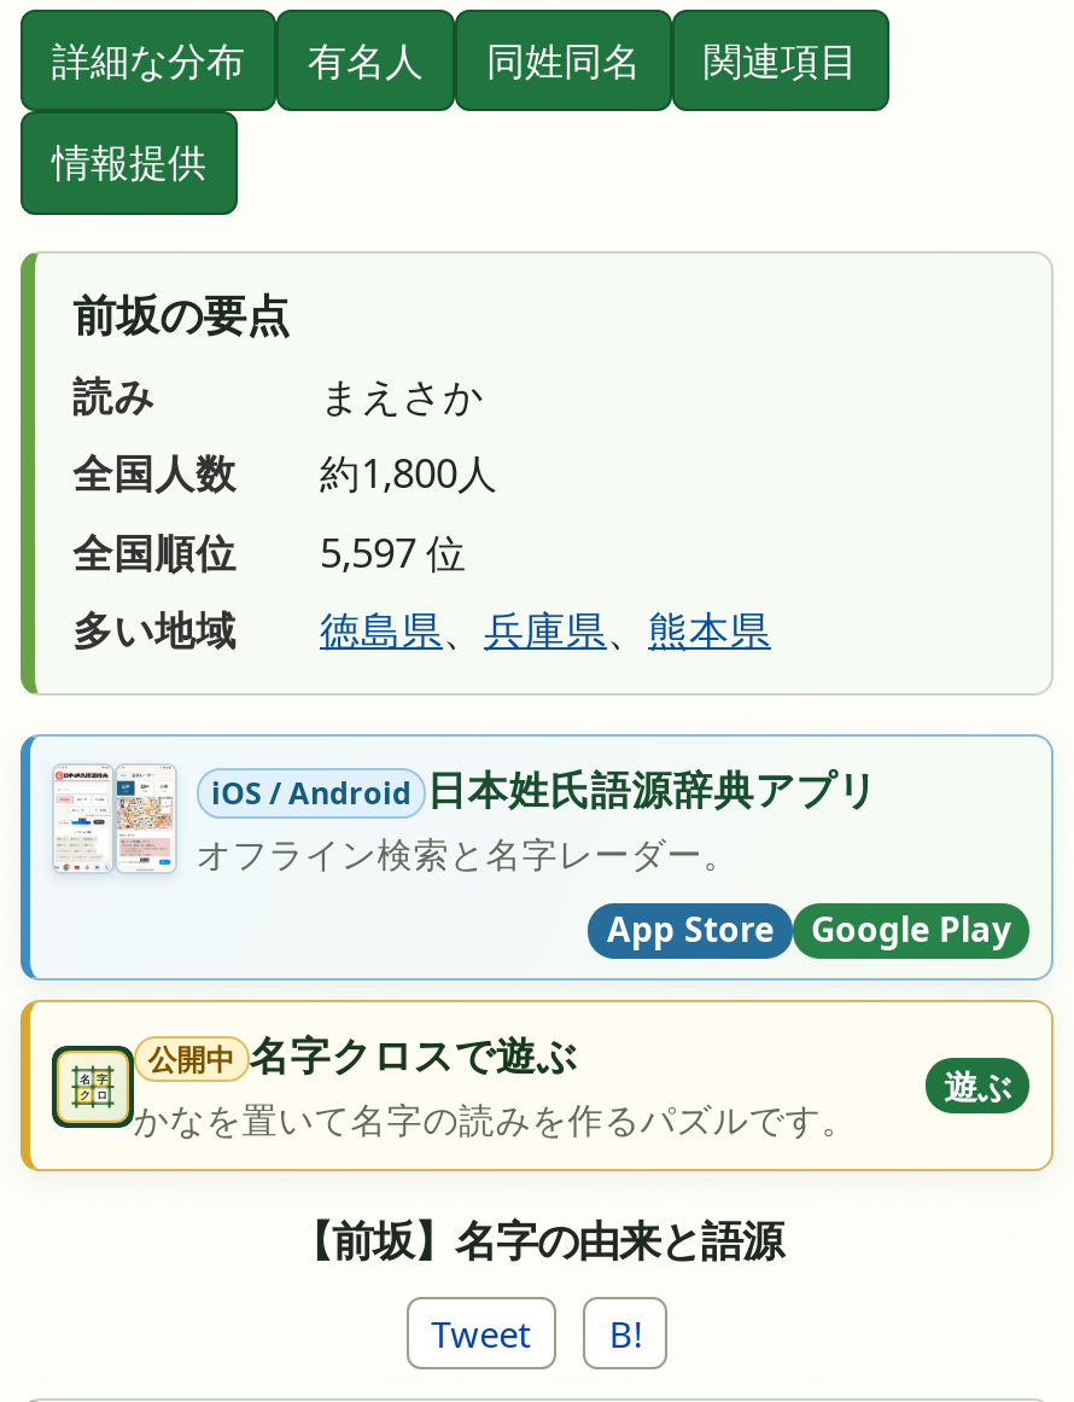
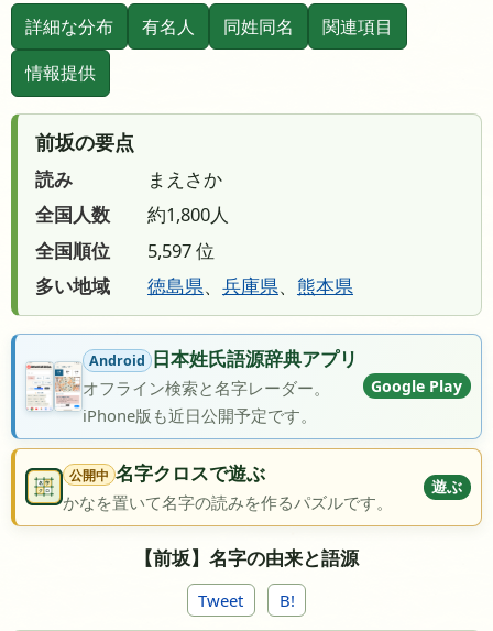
- [image]
- iOS / Android 日本姓氏語源辞典アプリ
+ [image]
+ Android 日本姓氏語源辞典アプリ

- App Store
+ iPhone版も近日公開予定です。

moved up: Google Play
